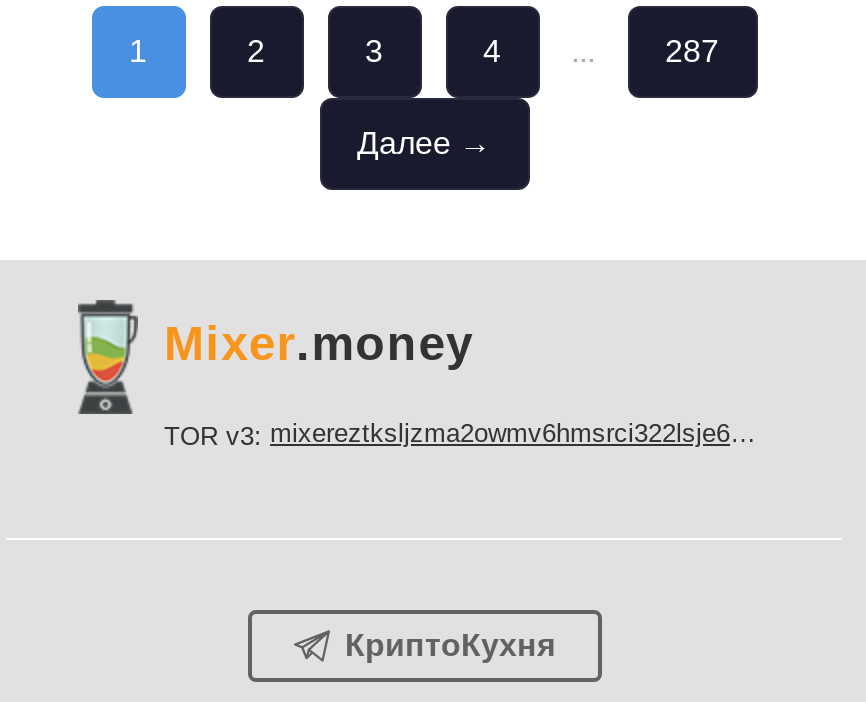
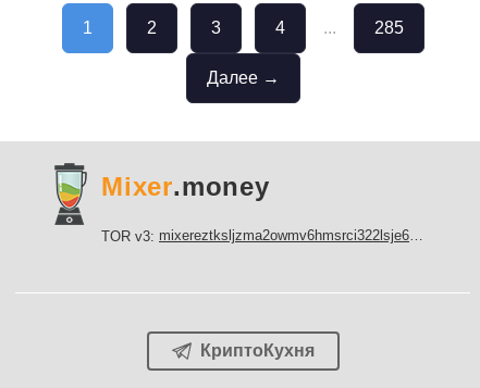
- 287
+ 285
